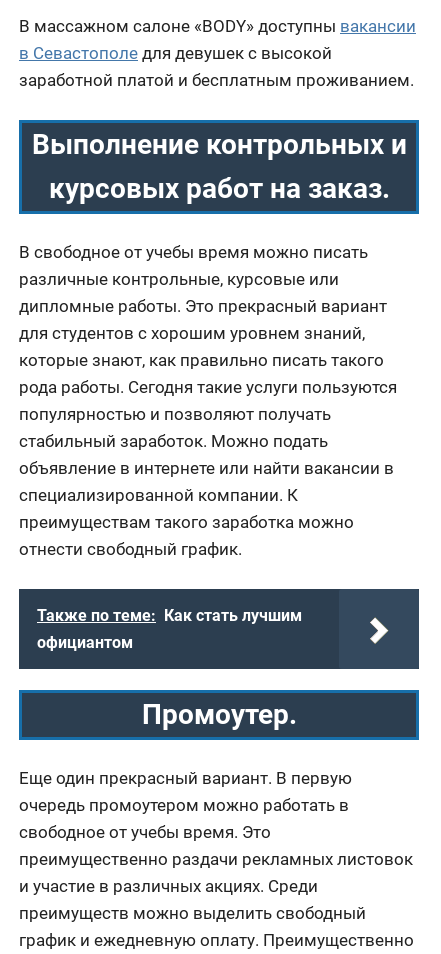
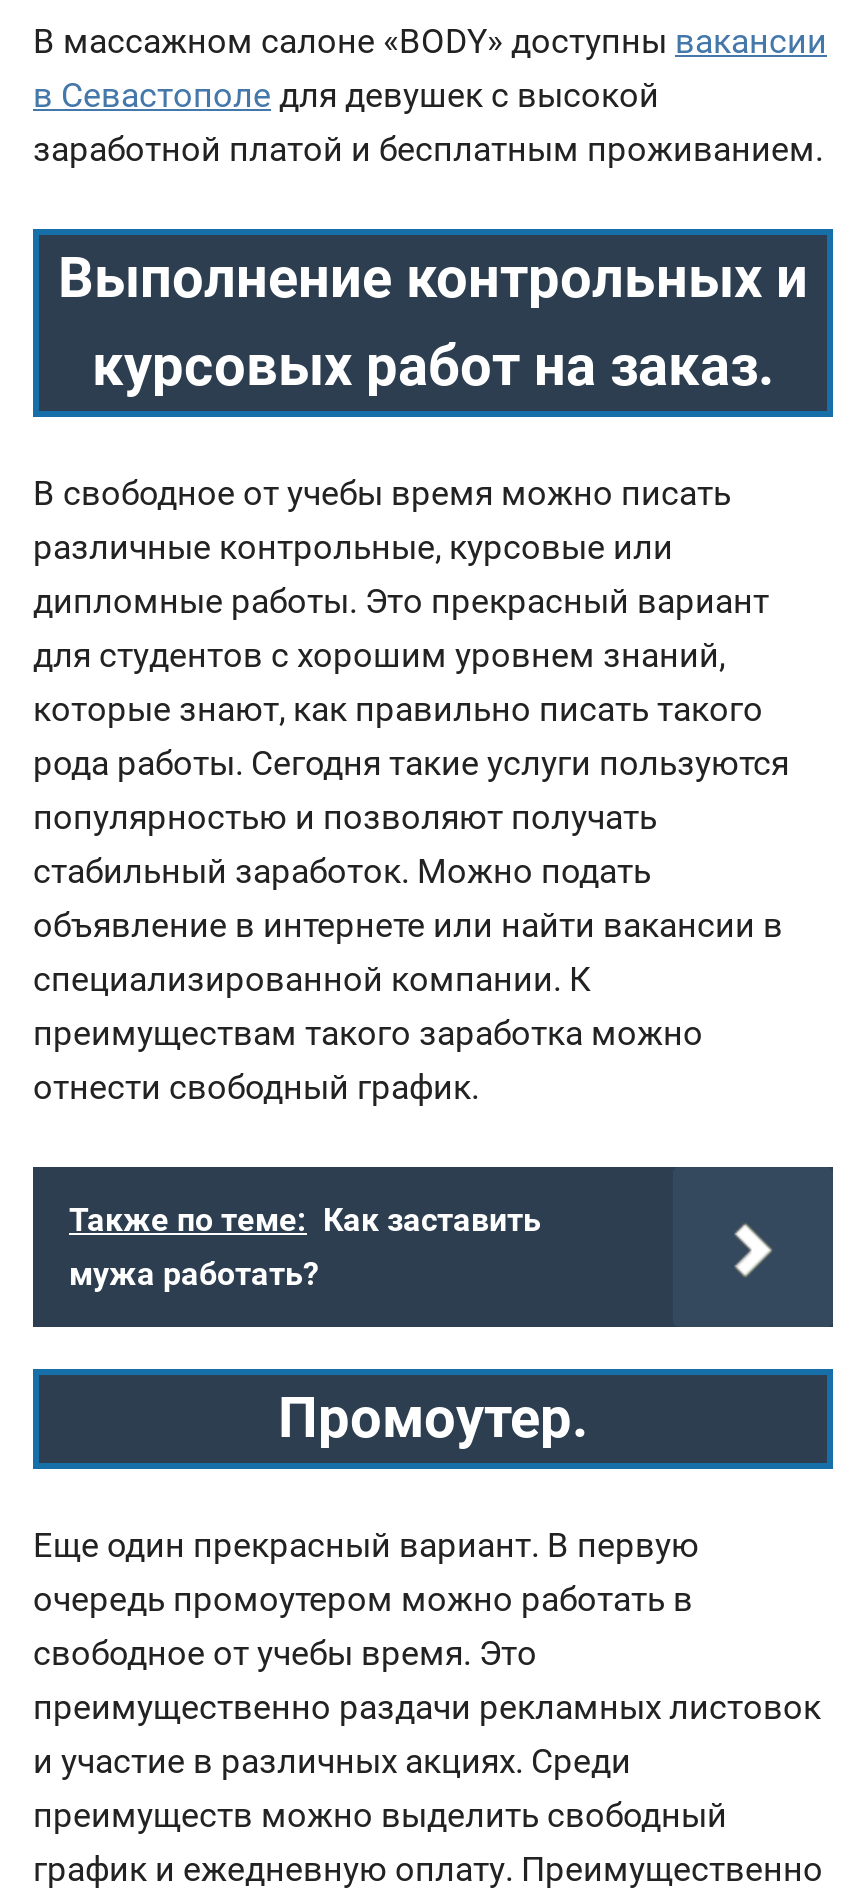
- Также по теме: Как стать лучшим
- официантом
+ Также по теме: Как заставить
+ мужа работать?
